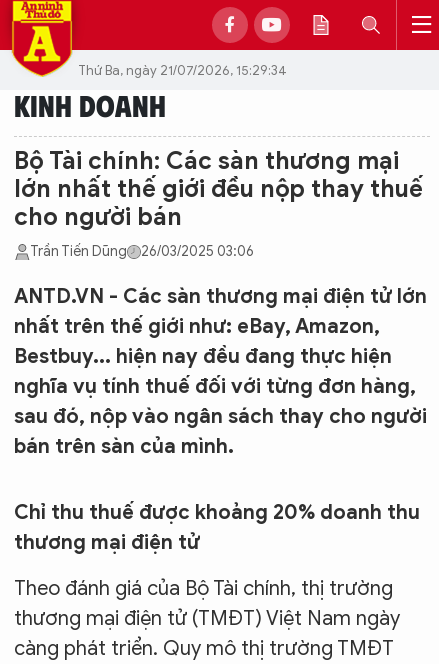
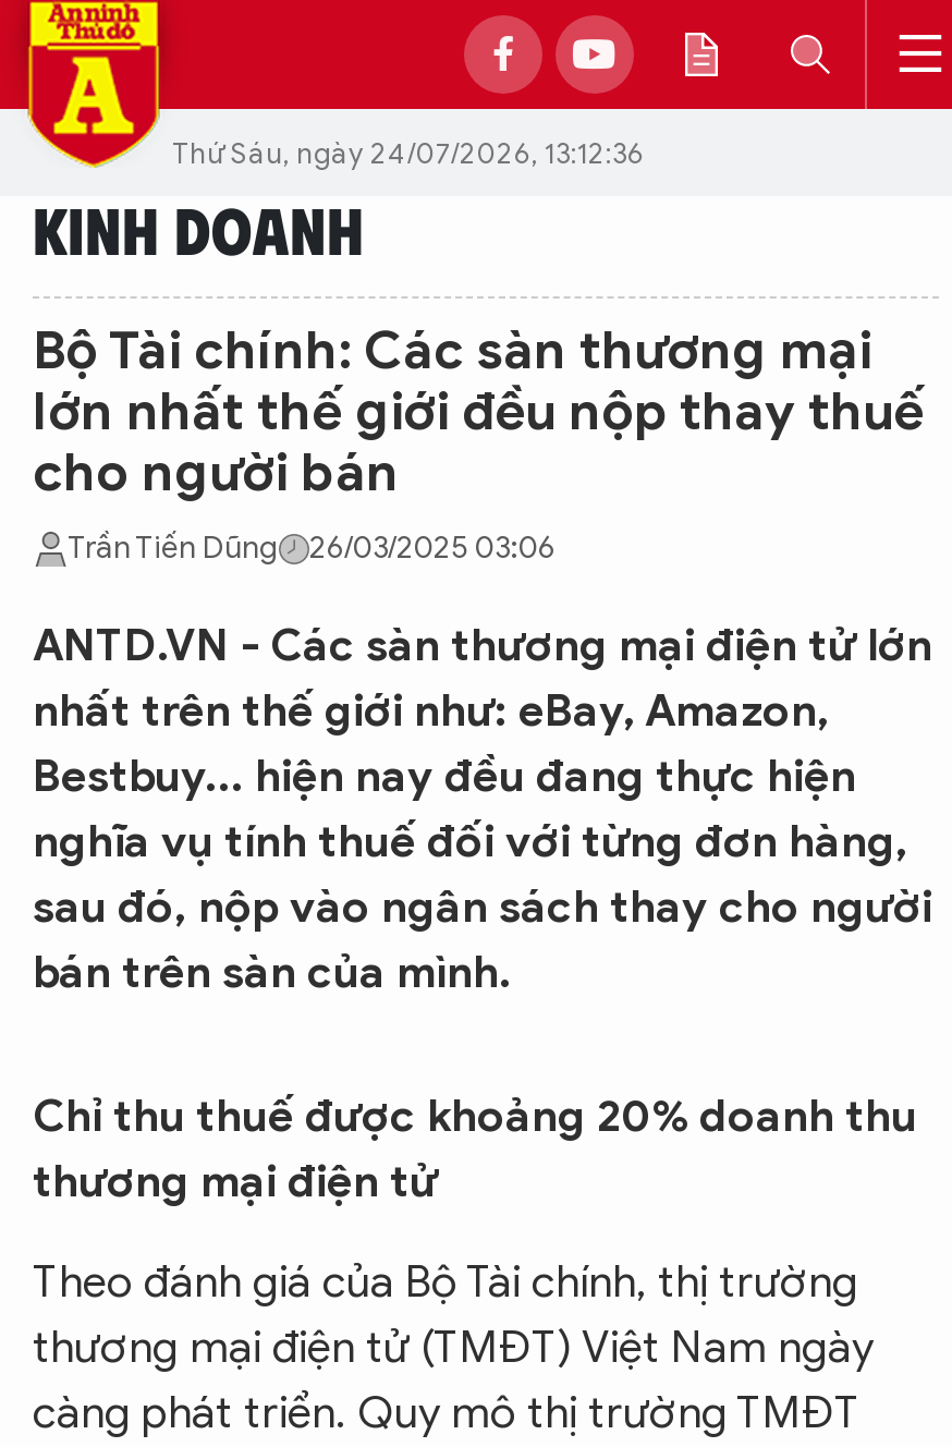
- Thứ Ba, ngày 21/07/2026, 15:29:34
+ Thứ Sáu, ngày 24/07/2026, 13:12:36
